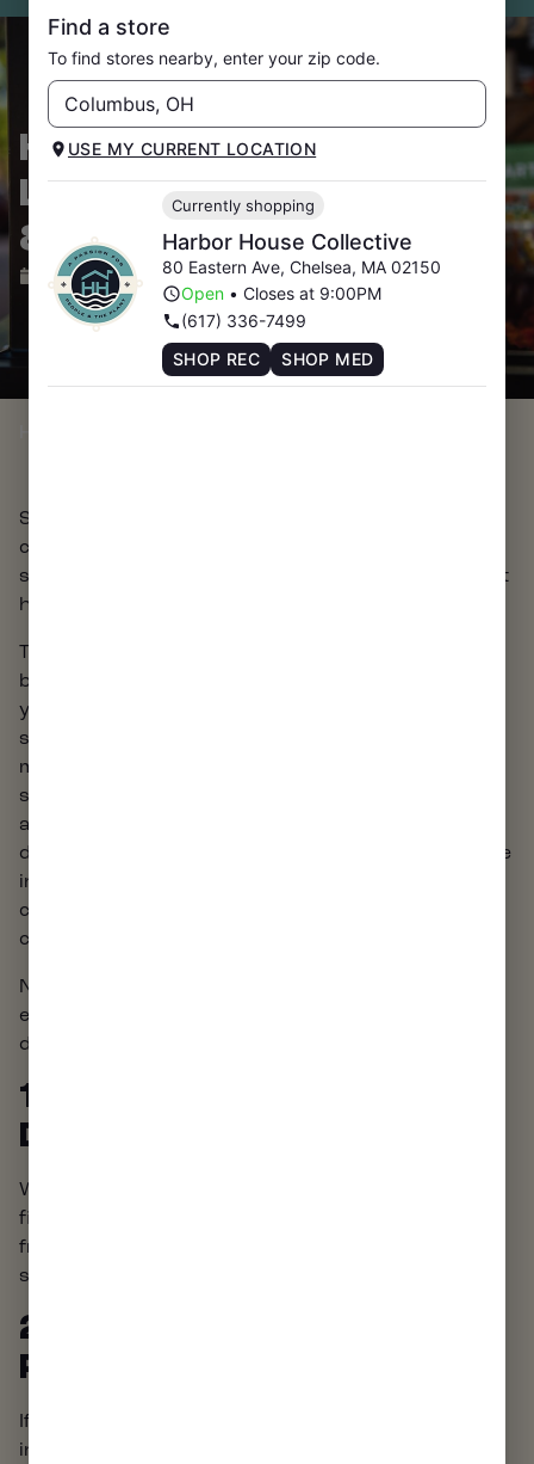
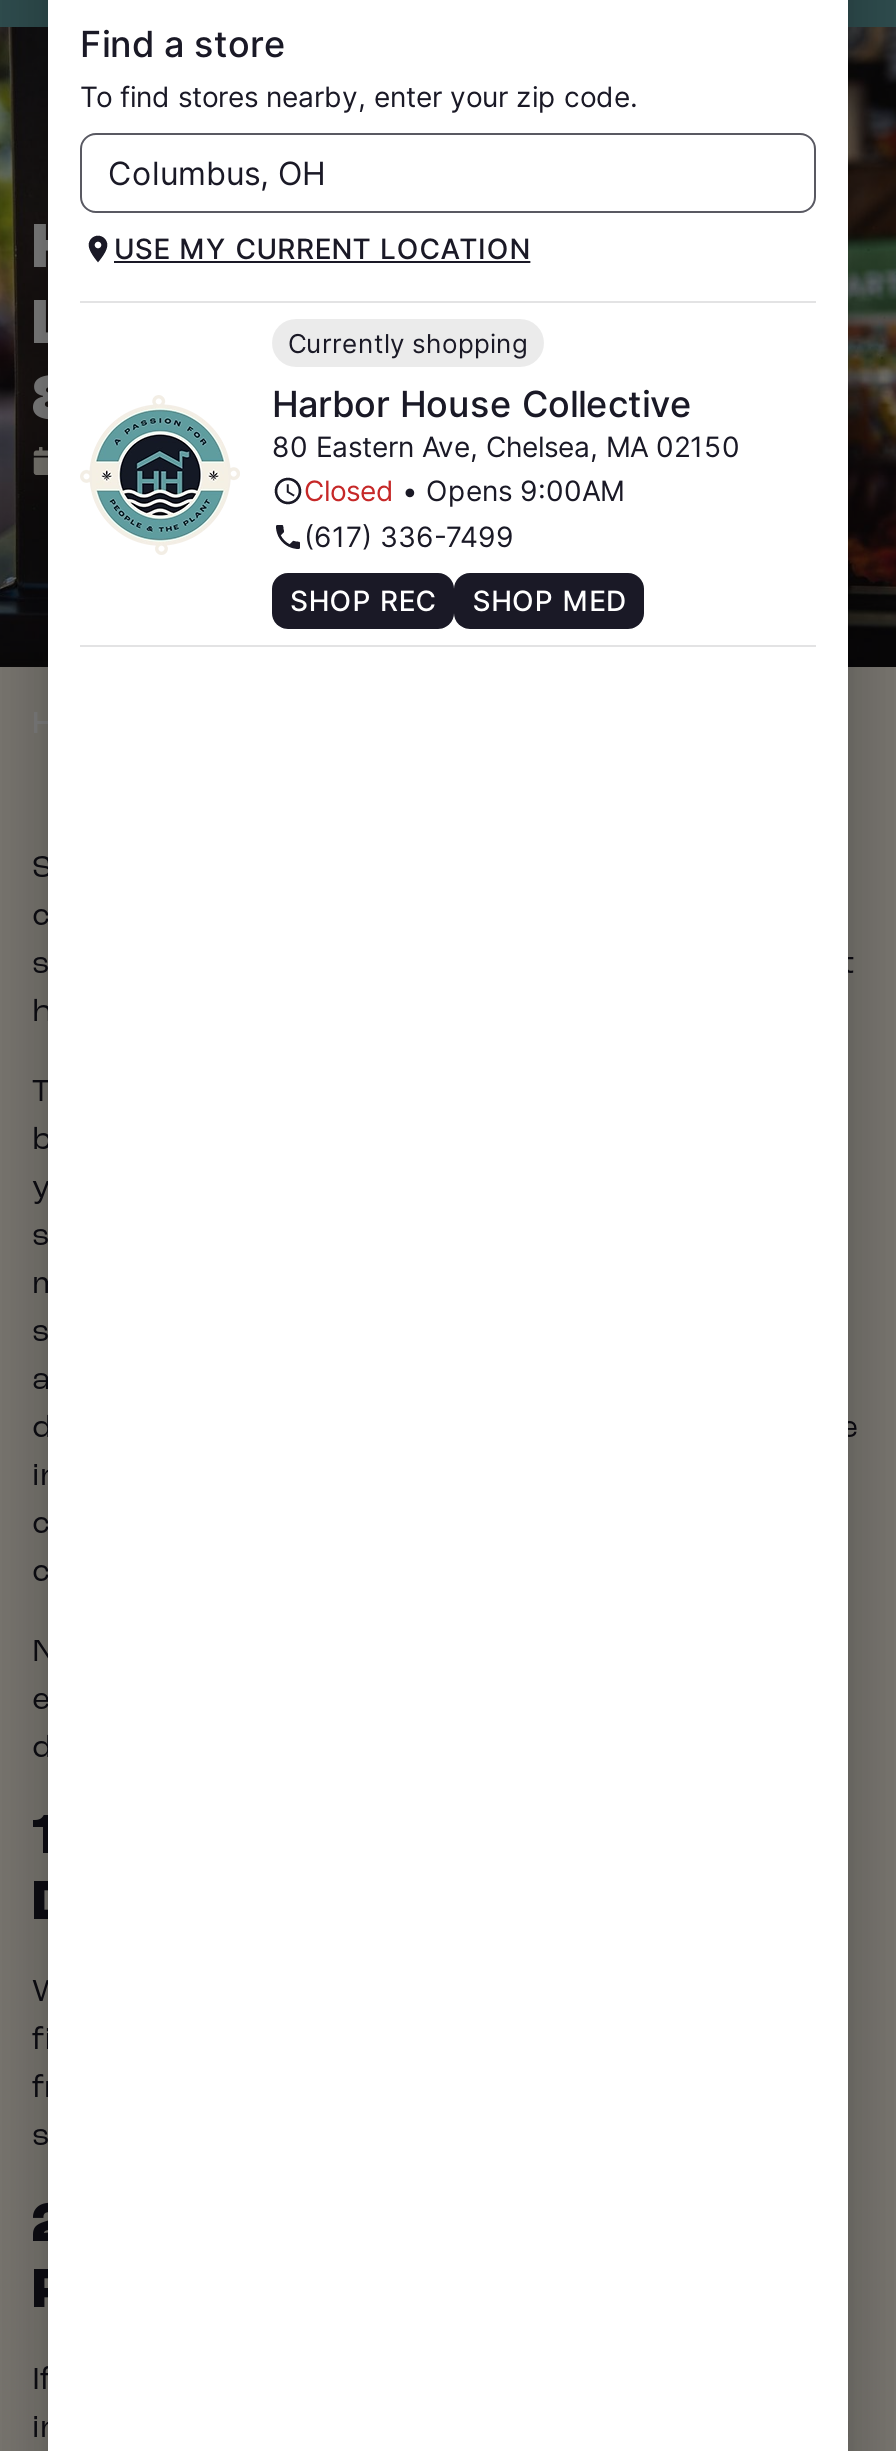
- Open • Closes at 9:00PM
+ Closed • Opens 9:00AM
